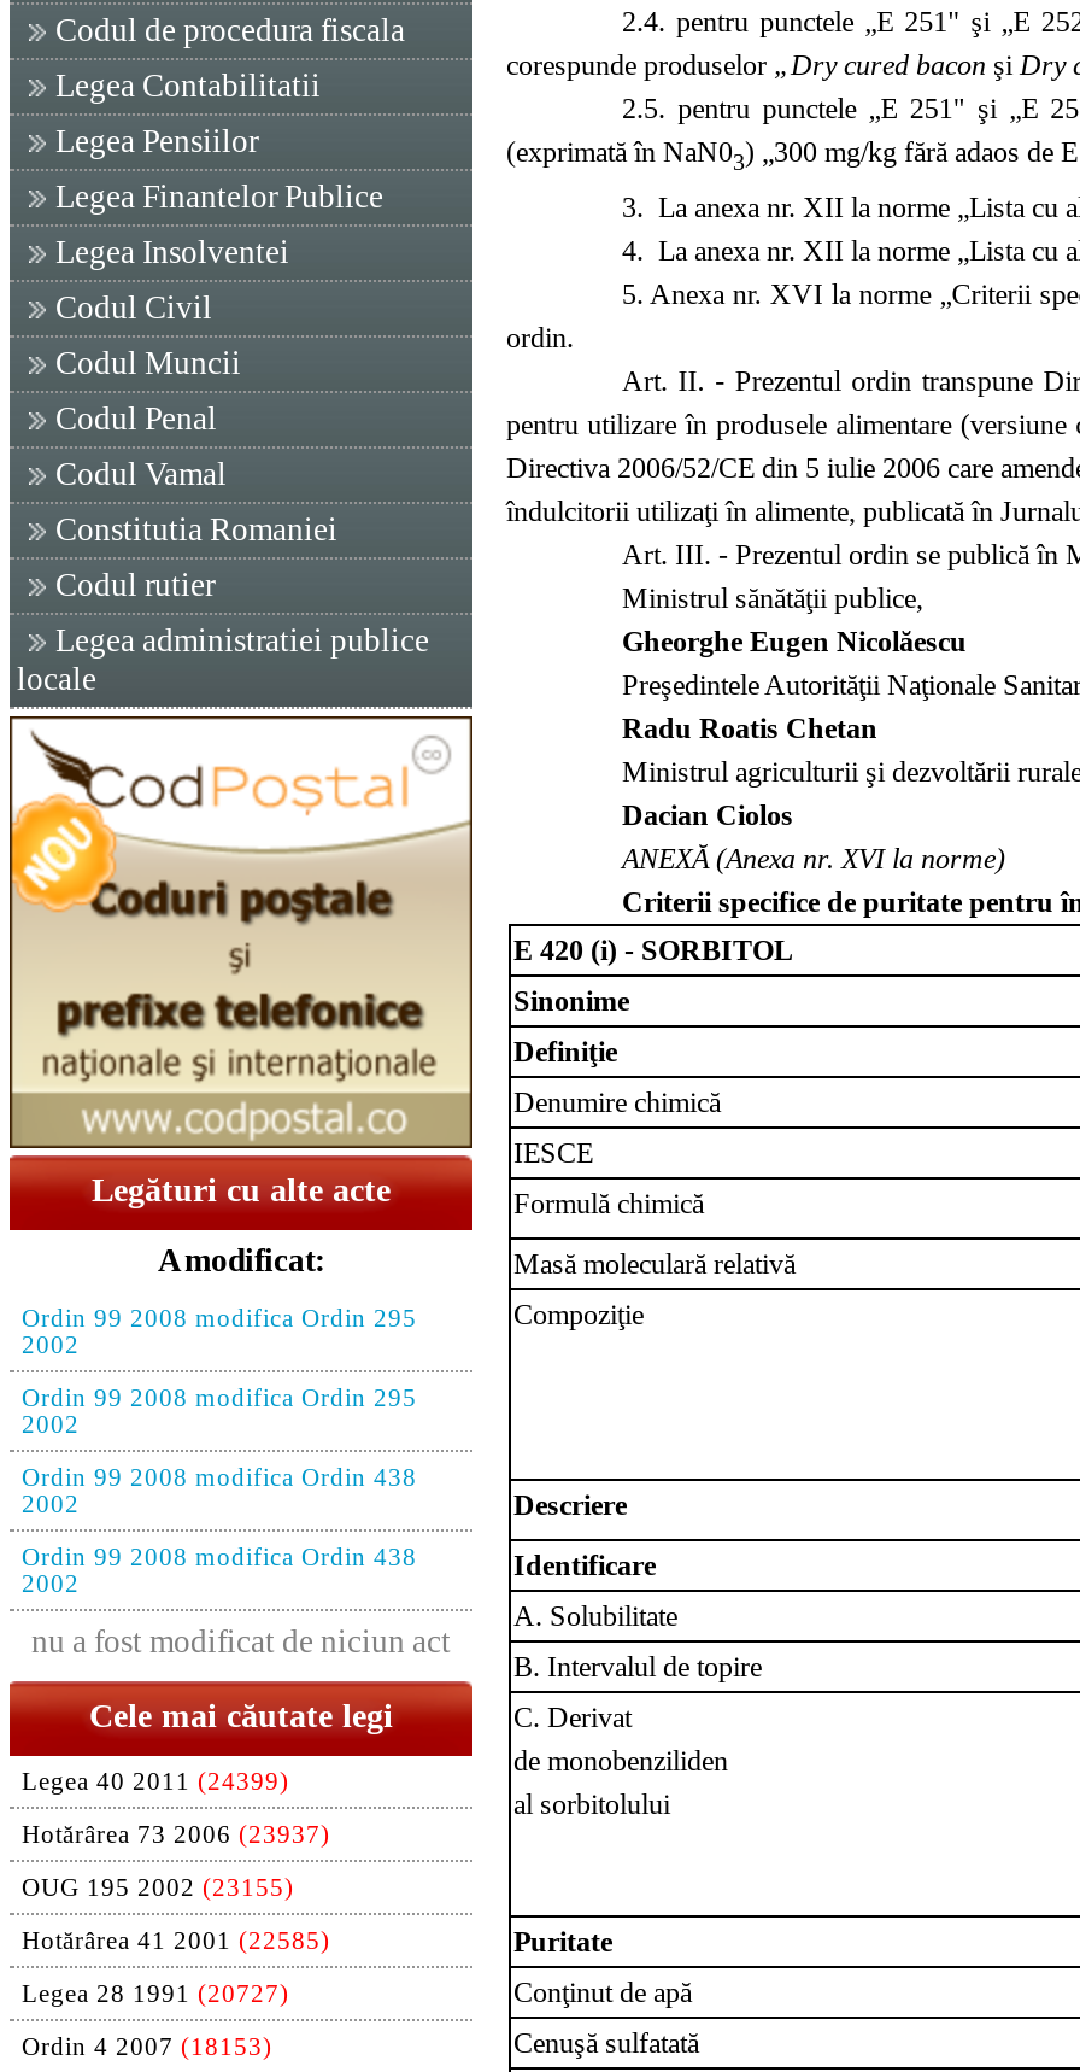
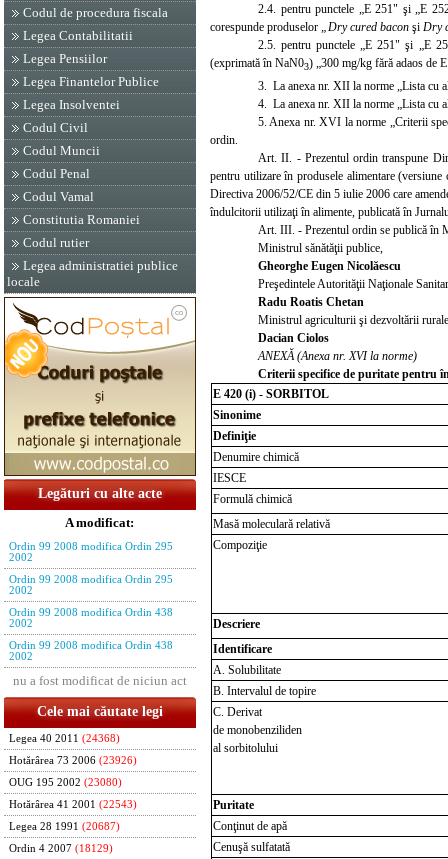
- Legea 40 2011 (24399)
+ Legea 40 2011 (24368)

- Hotărârea 73 2006 (23937)
+ Hotărârea 73 2006 (23926)

- OUG 195 2002 (23155)
+ OUG 195 2002 (23080)

- Hotărârea 41 2001 (22585)
+ Hotărârea 41 2001 (22543)

- Legea 28 1991 (20727)
+ Legea 28 1991 (20687)

- Ordin 4 2007 (18153)
+ Ordin 4 2007 (18129)
